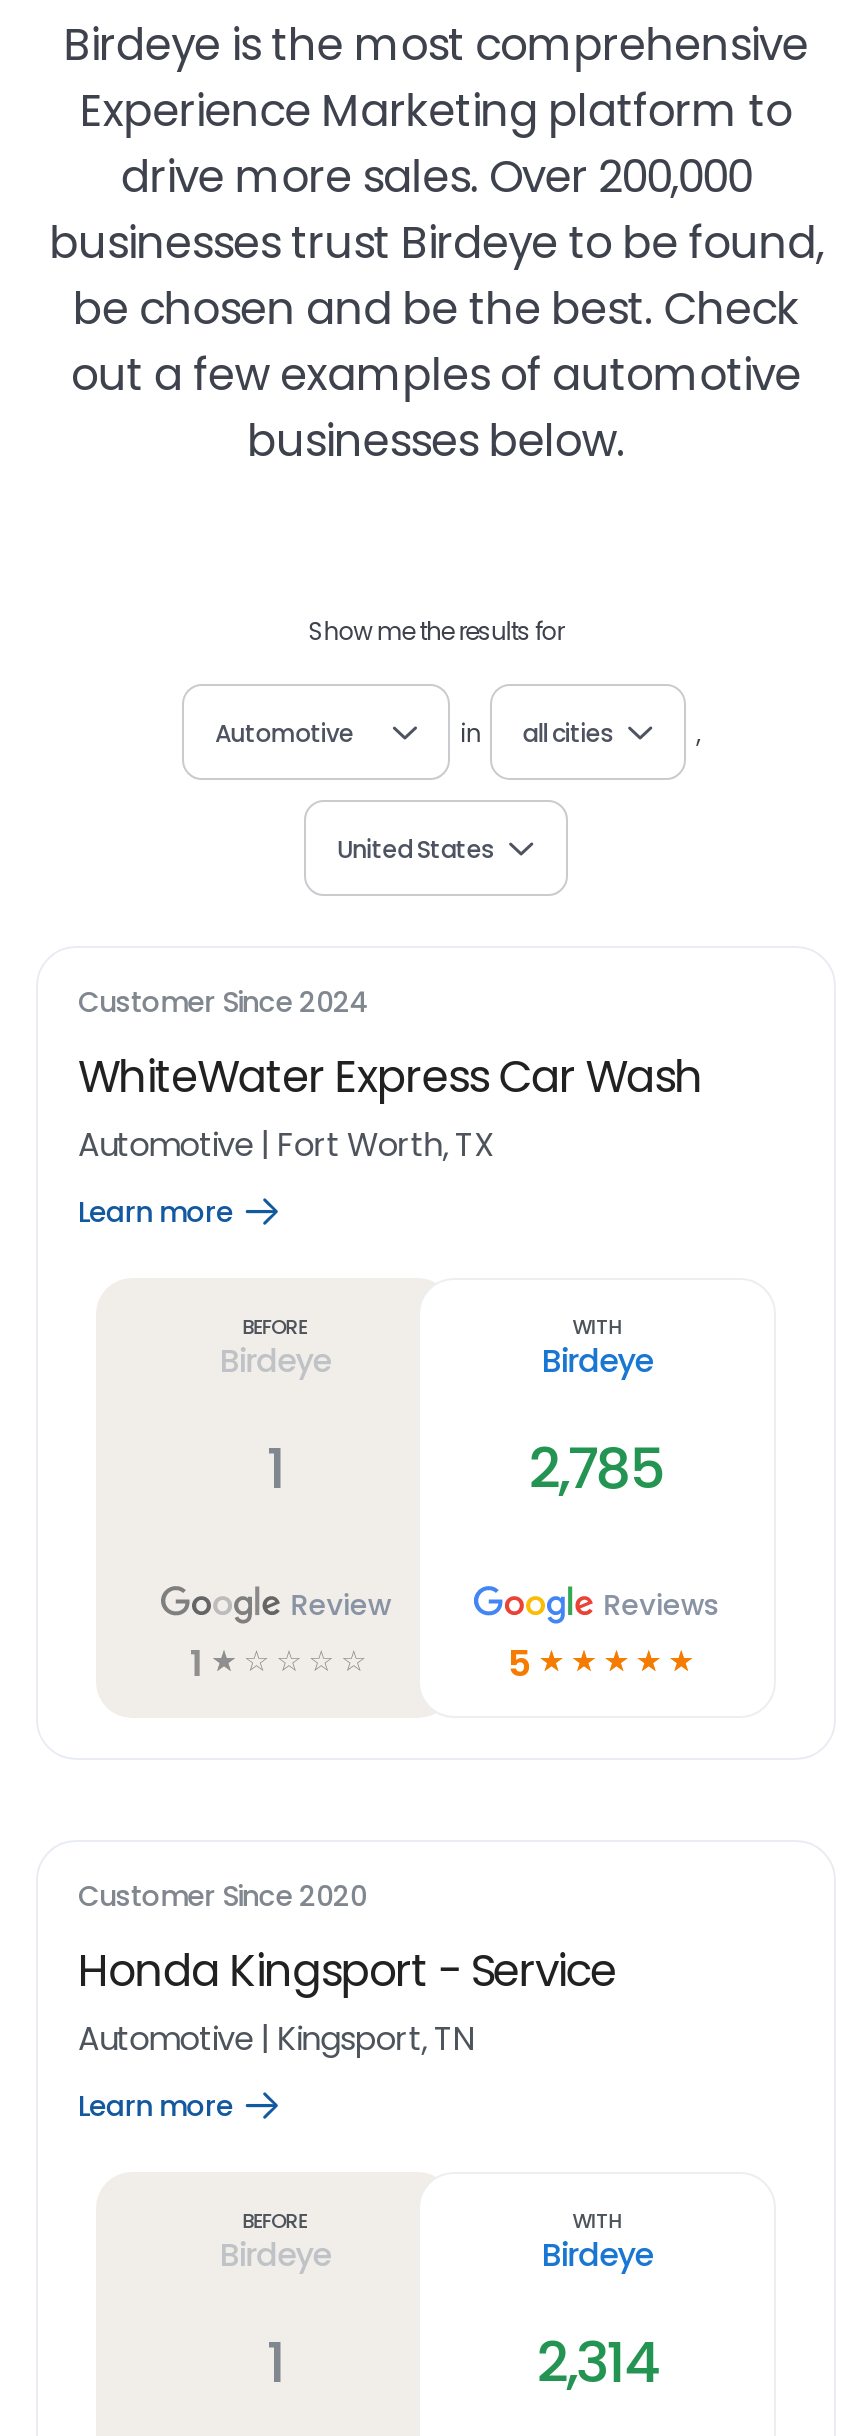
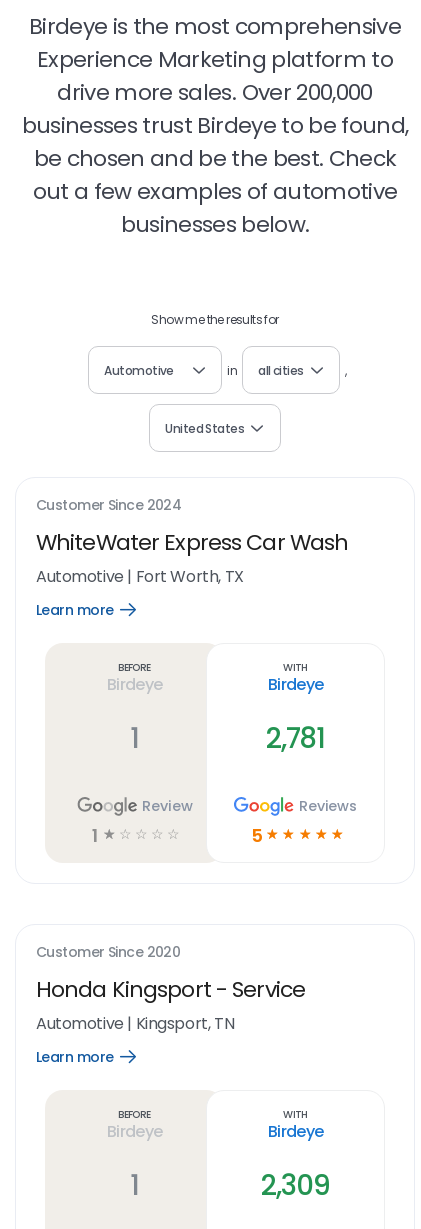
- 2,785
+ 2,781

- 2,314
+ 2,309
